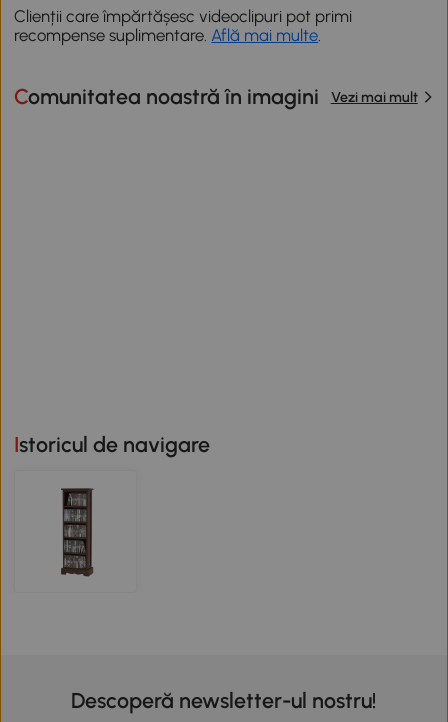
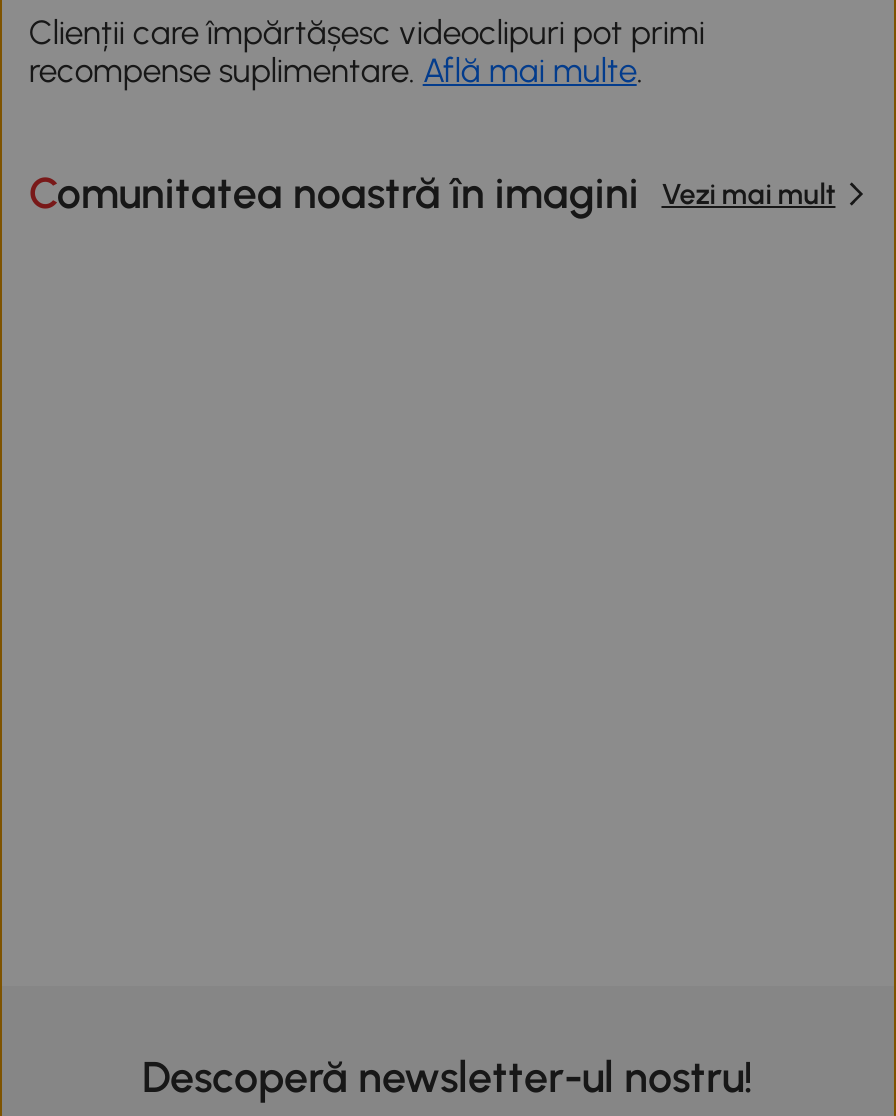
- Istoricul de navigare

- [image]
